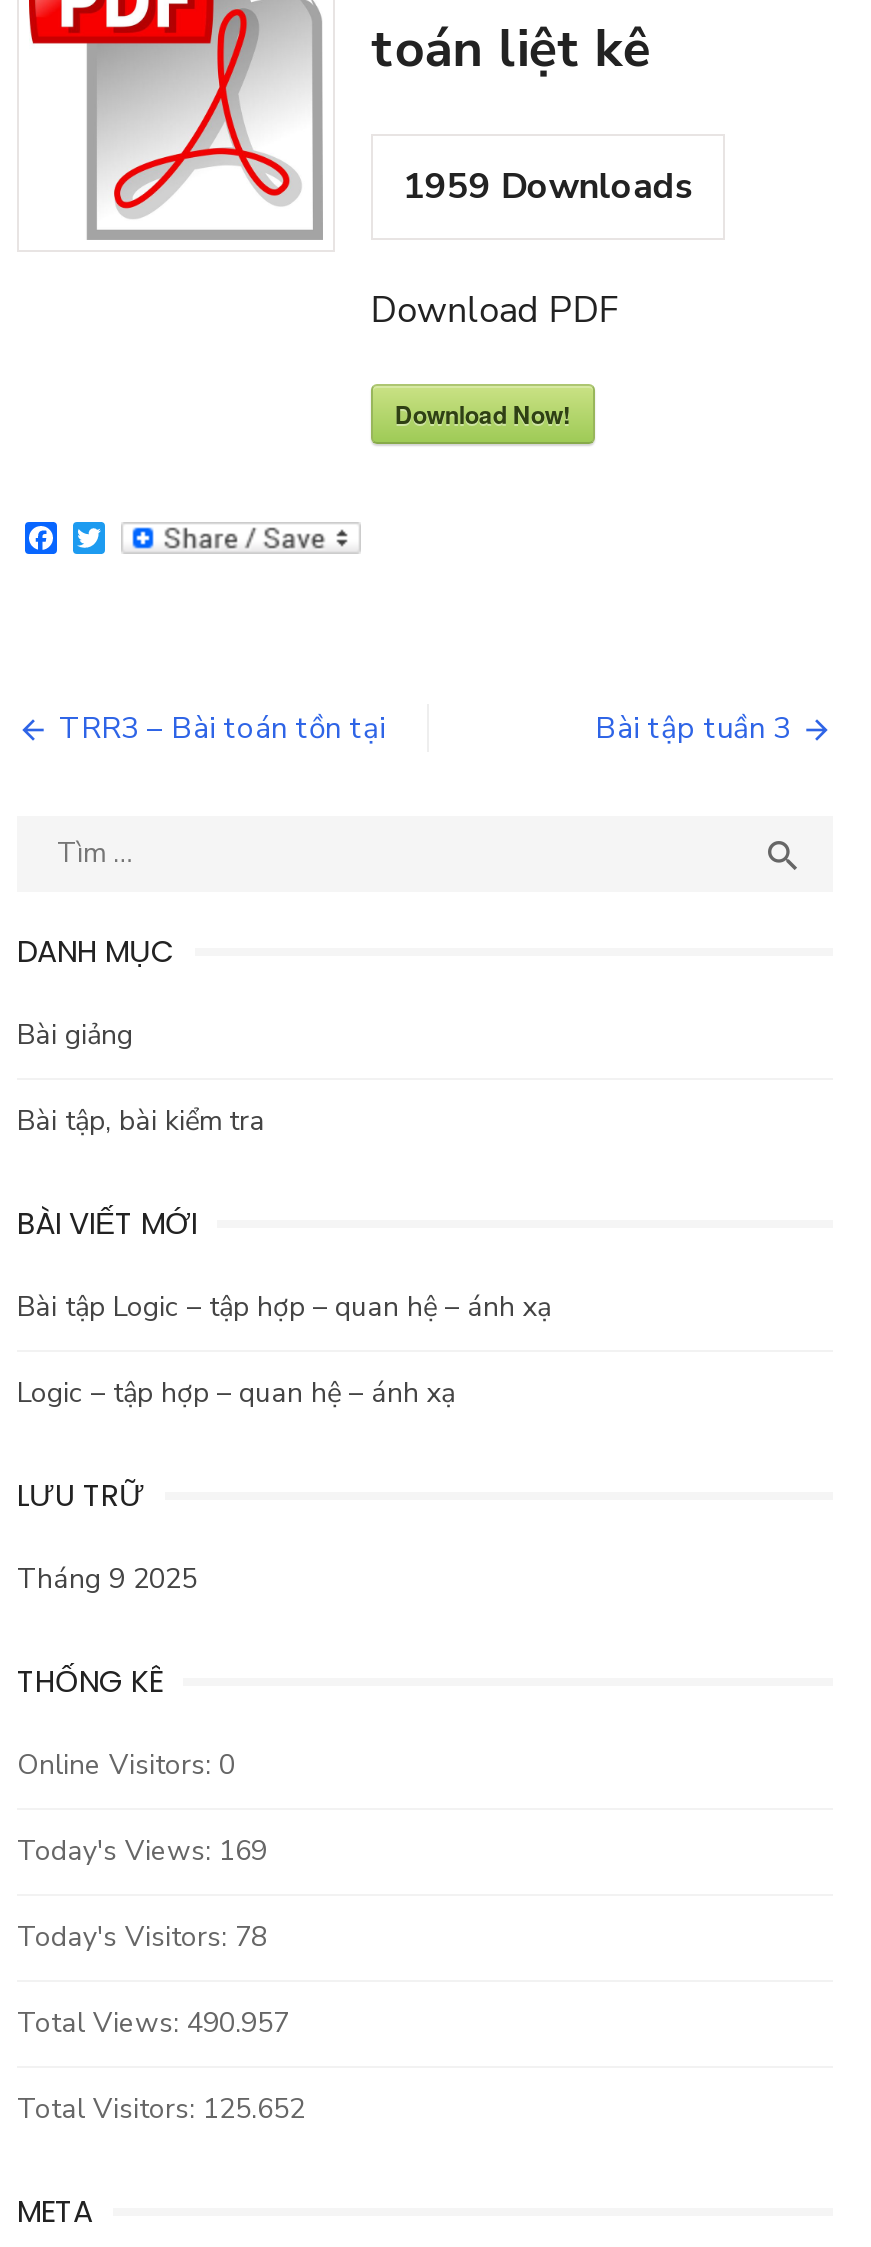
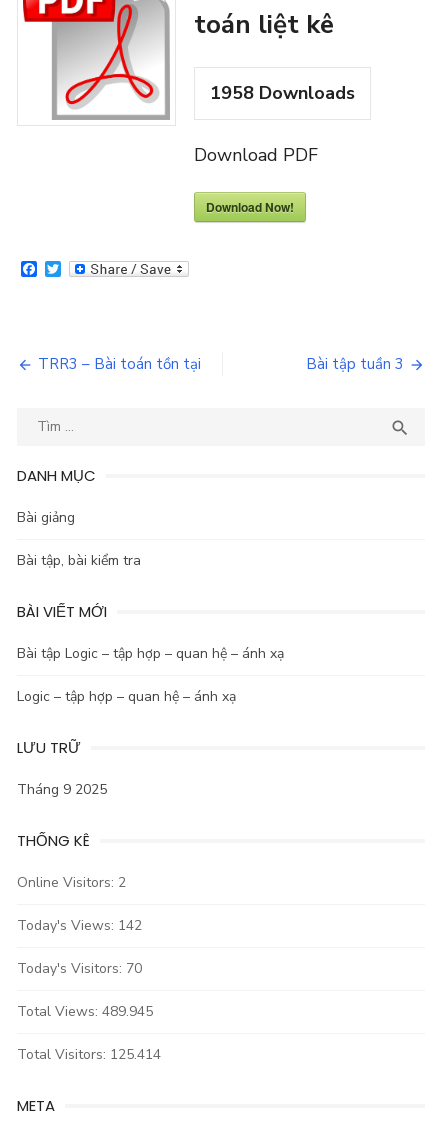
- 1959 Downloads
+ 1958 Downloads

- Online Visitors: 0
+ Online Visitors: 2

- Today's Views: 169
+ Today's Views: 142

- Today's Visitors: 78
+ Today's Visitors: 70

- Total Views: 490.957
+ Total Views: 489.945

- Total Visitors: 125.652
+ Total Visitors: 125.414
